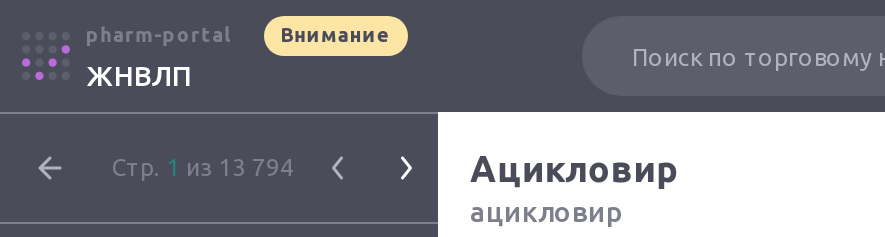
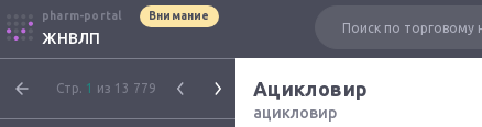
- Стр. 1 из 13 794
+ Стр. 1 из 13 779
